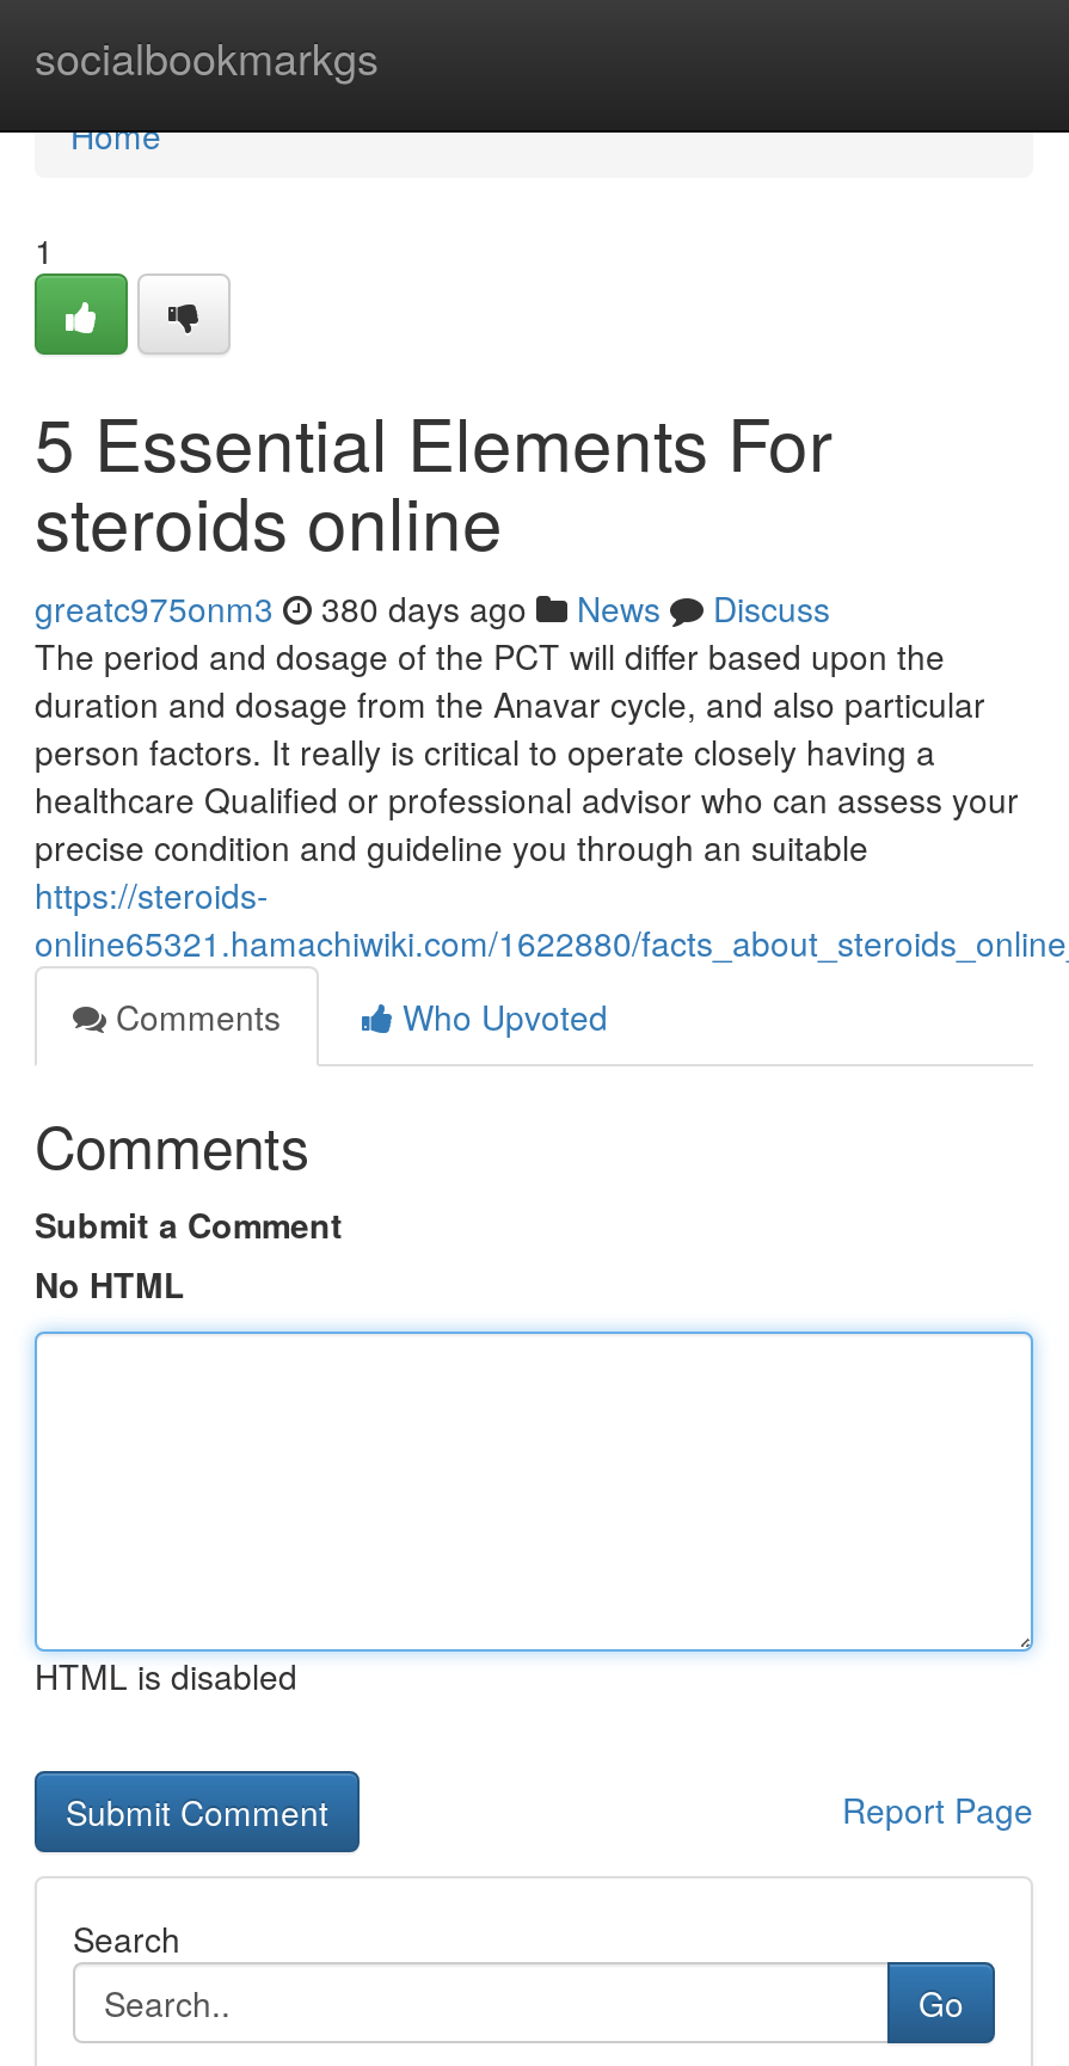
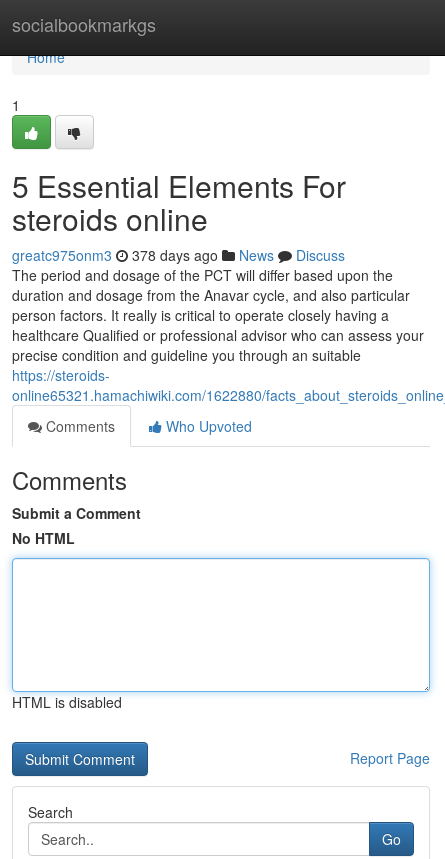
- greatc975onm3 380 days ago News Discuss
+ greatc975onm3 378 days ago News Discuss
